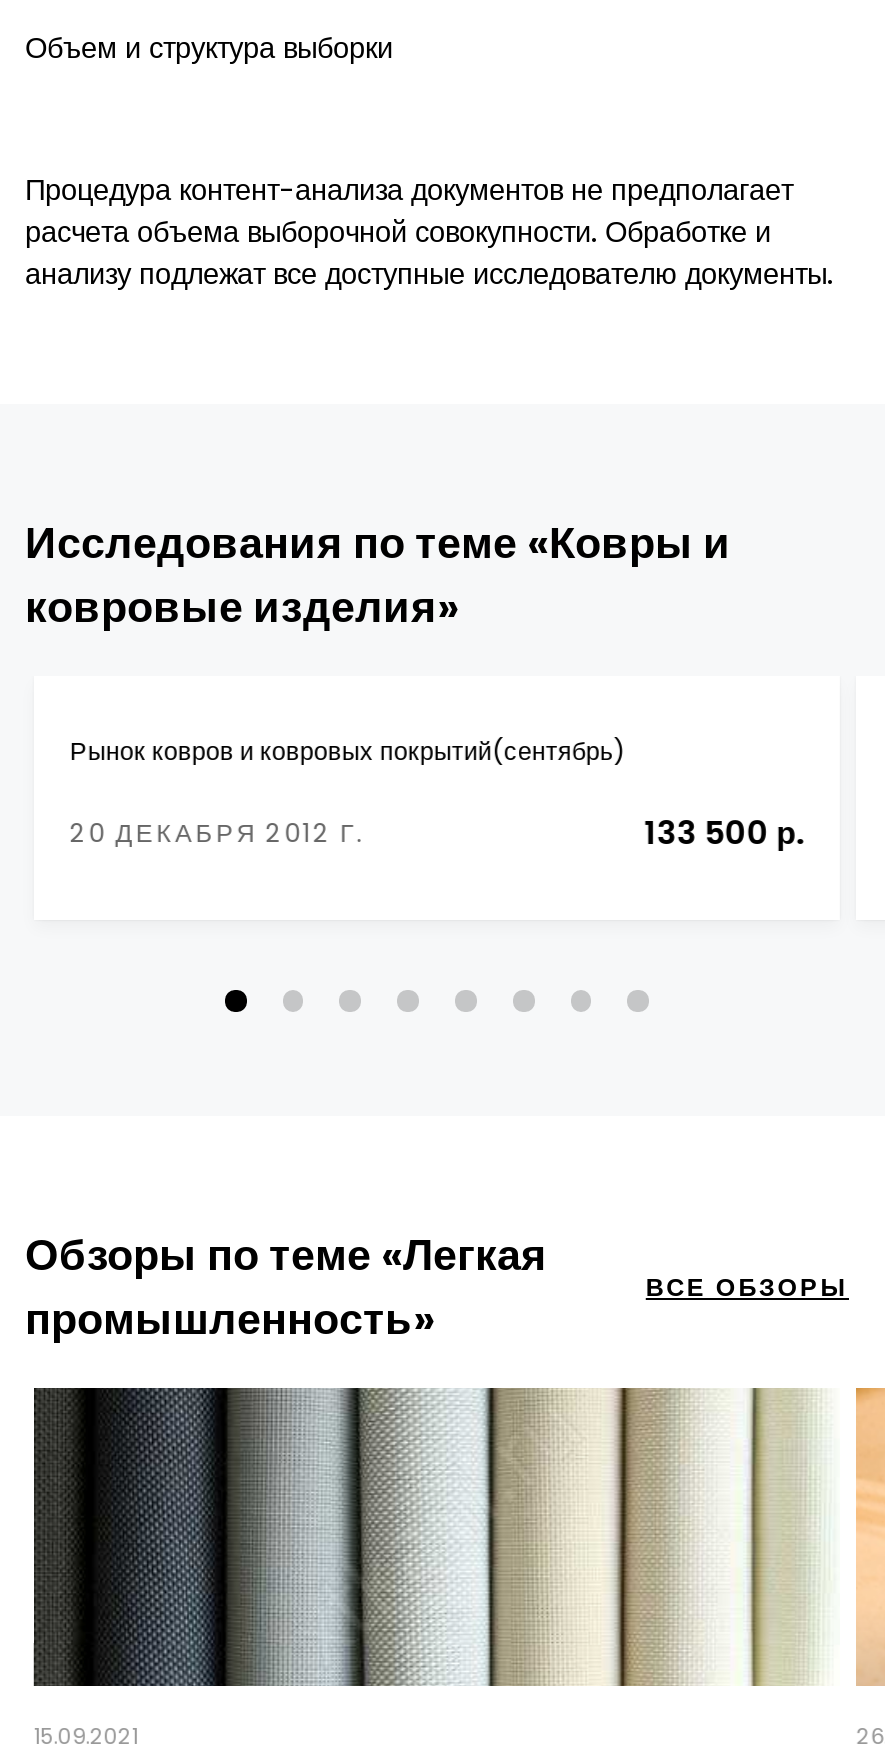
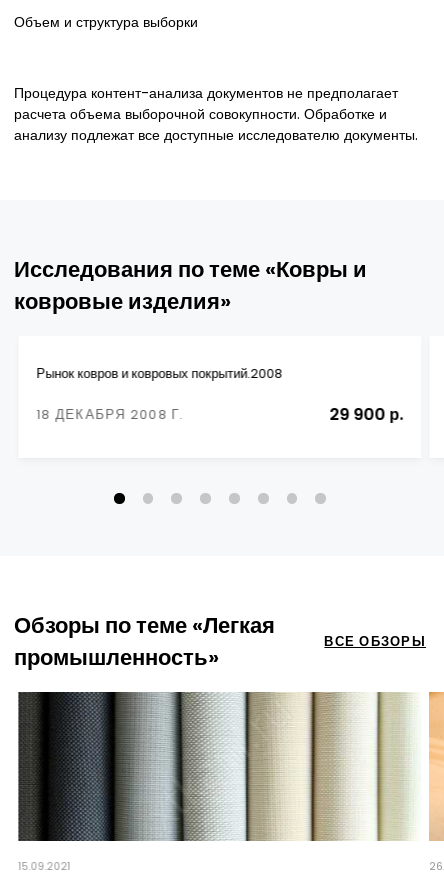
- Рынок ковров и ковровых покрытий(сентябрь)
+ Рынок ковров и ковровых покрытий.2008

- 20 ДЕКАБРЯ 2012 Г.
+ 18 ДЕКАБРЯ 2008 Г.

- 133 500 р.
+ 29 900 р.
